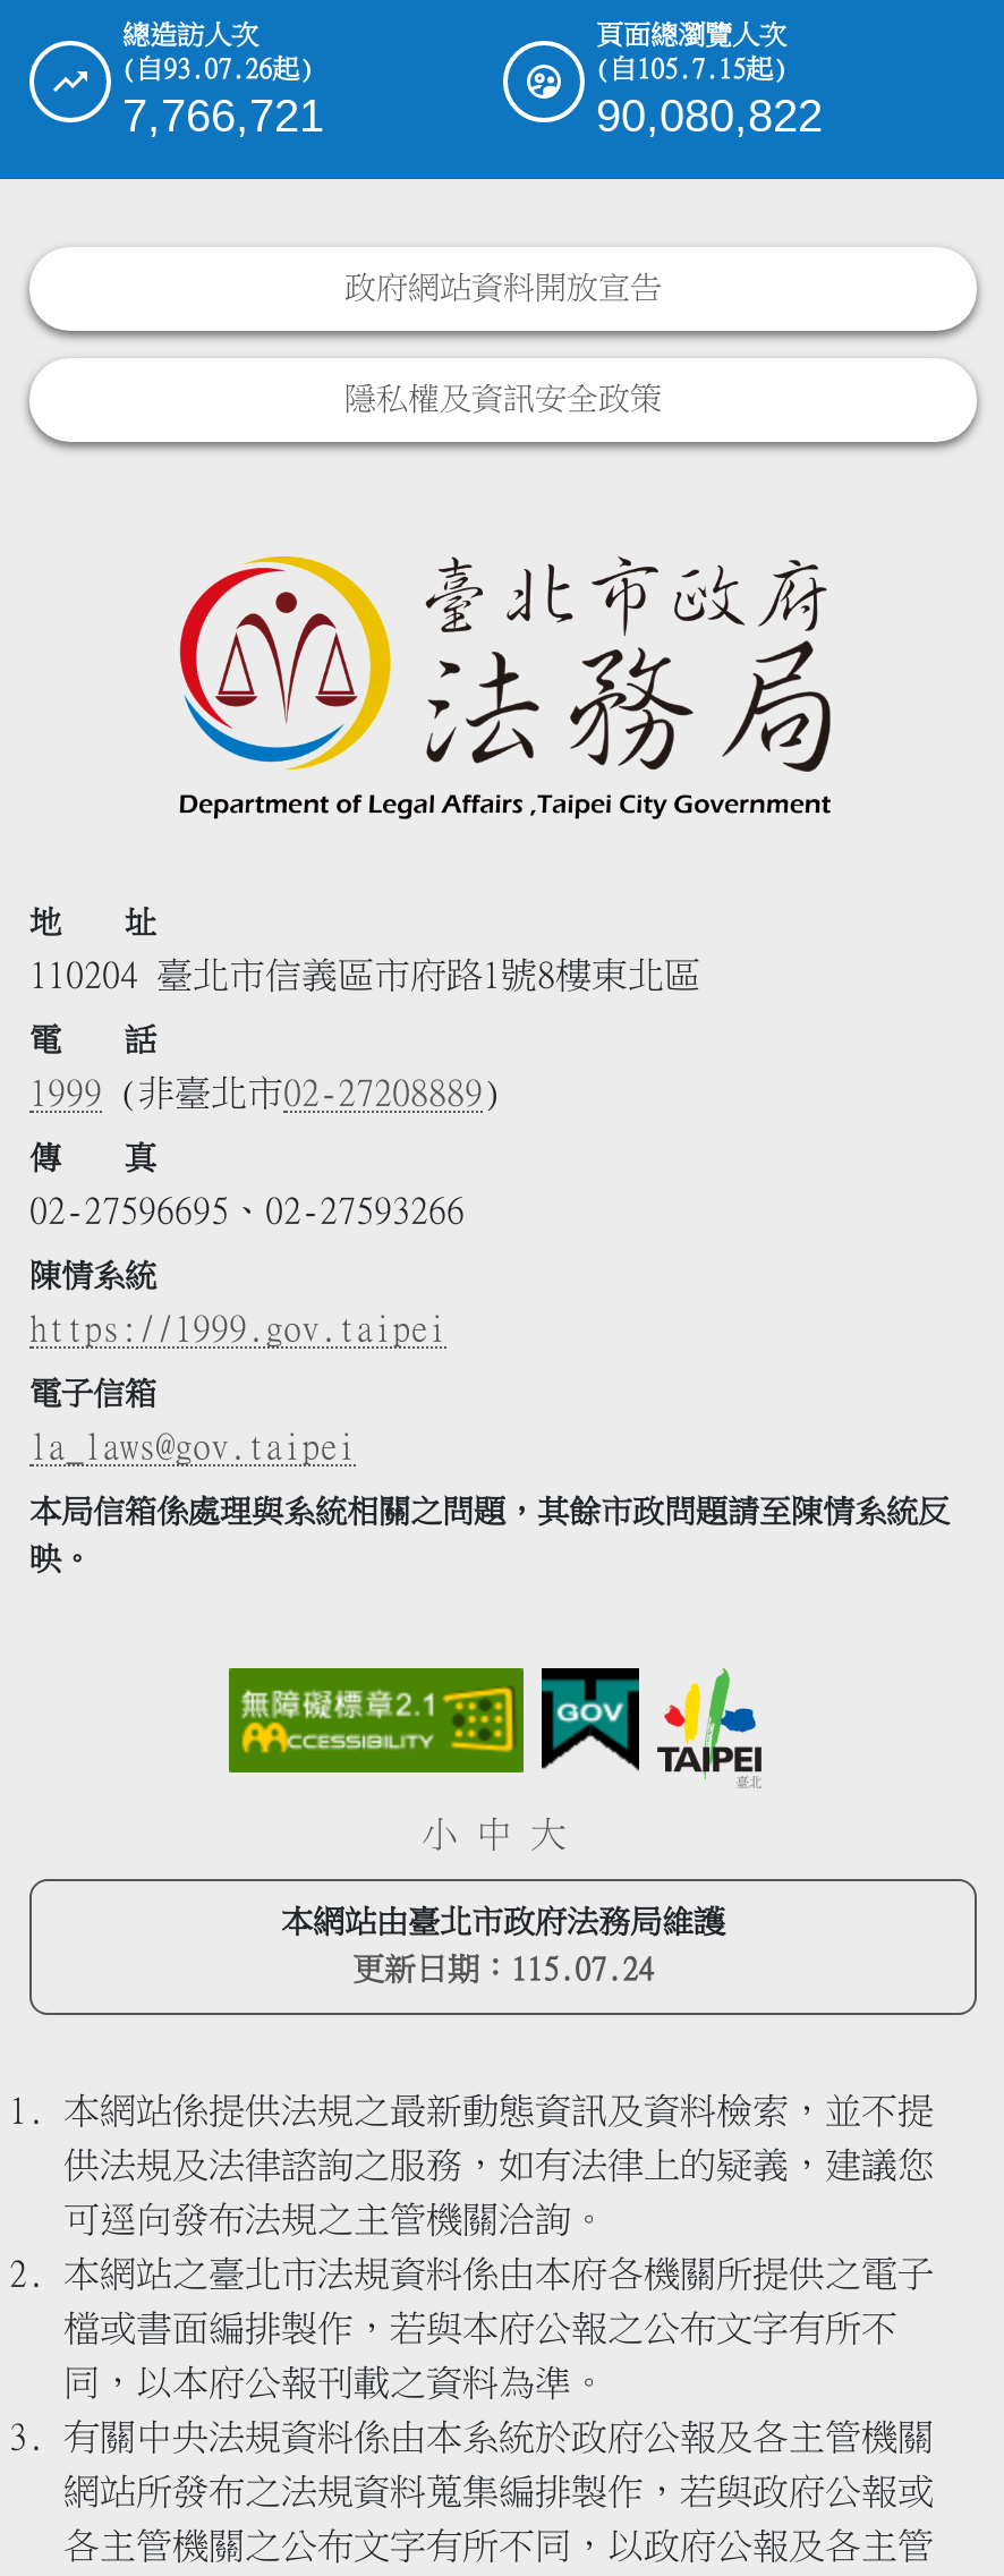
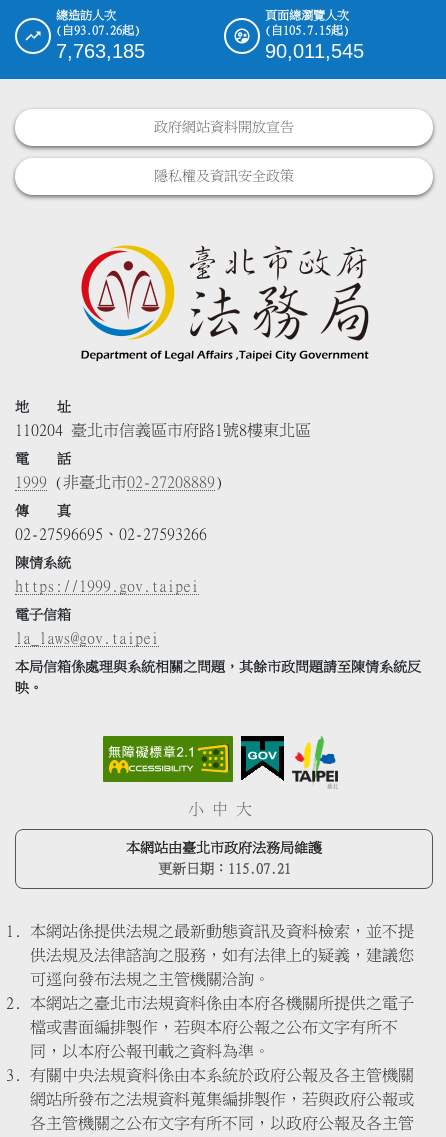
- 7,766,721
+ 7,763,185

- 90,080,822
+ 90,011,545

- 更新日期：115.07.24
+ 更新日期：115.07.21
